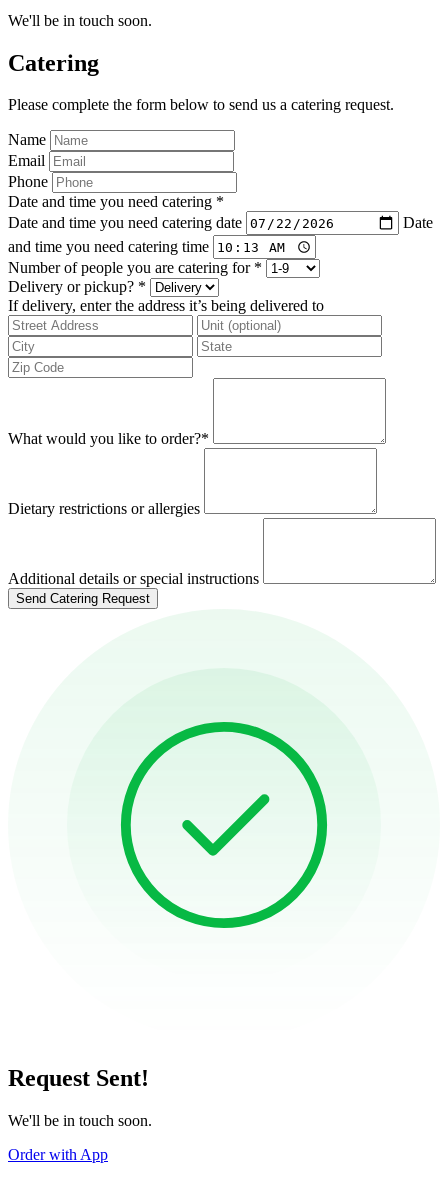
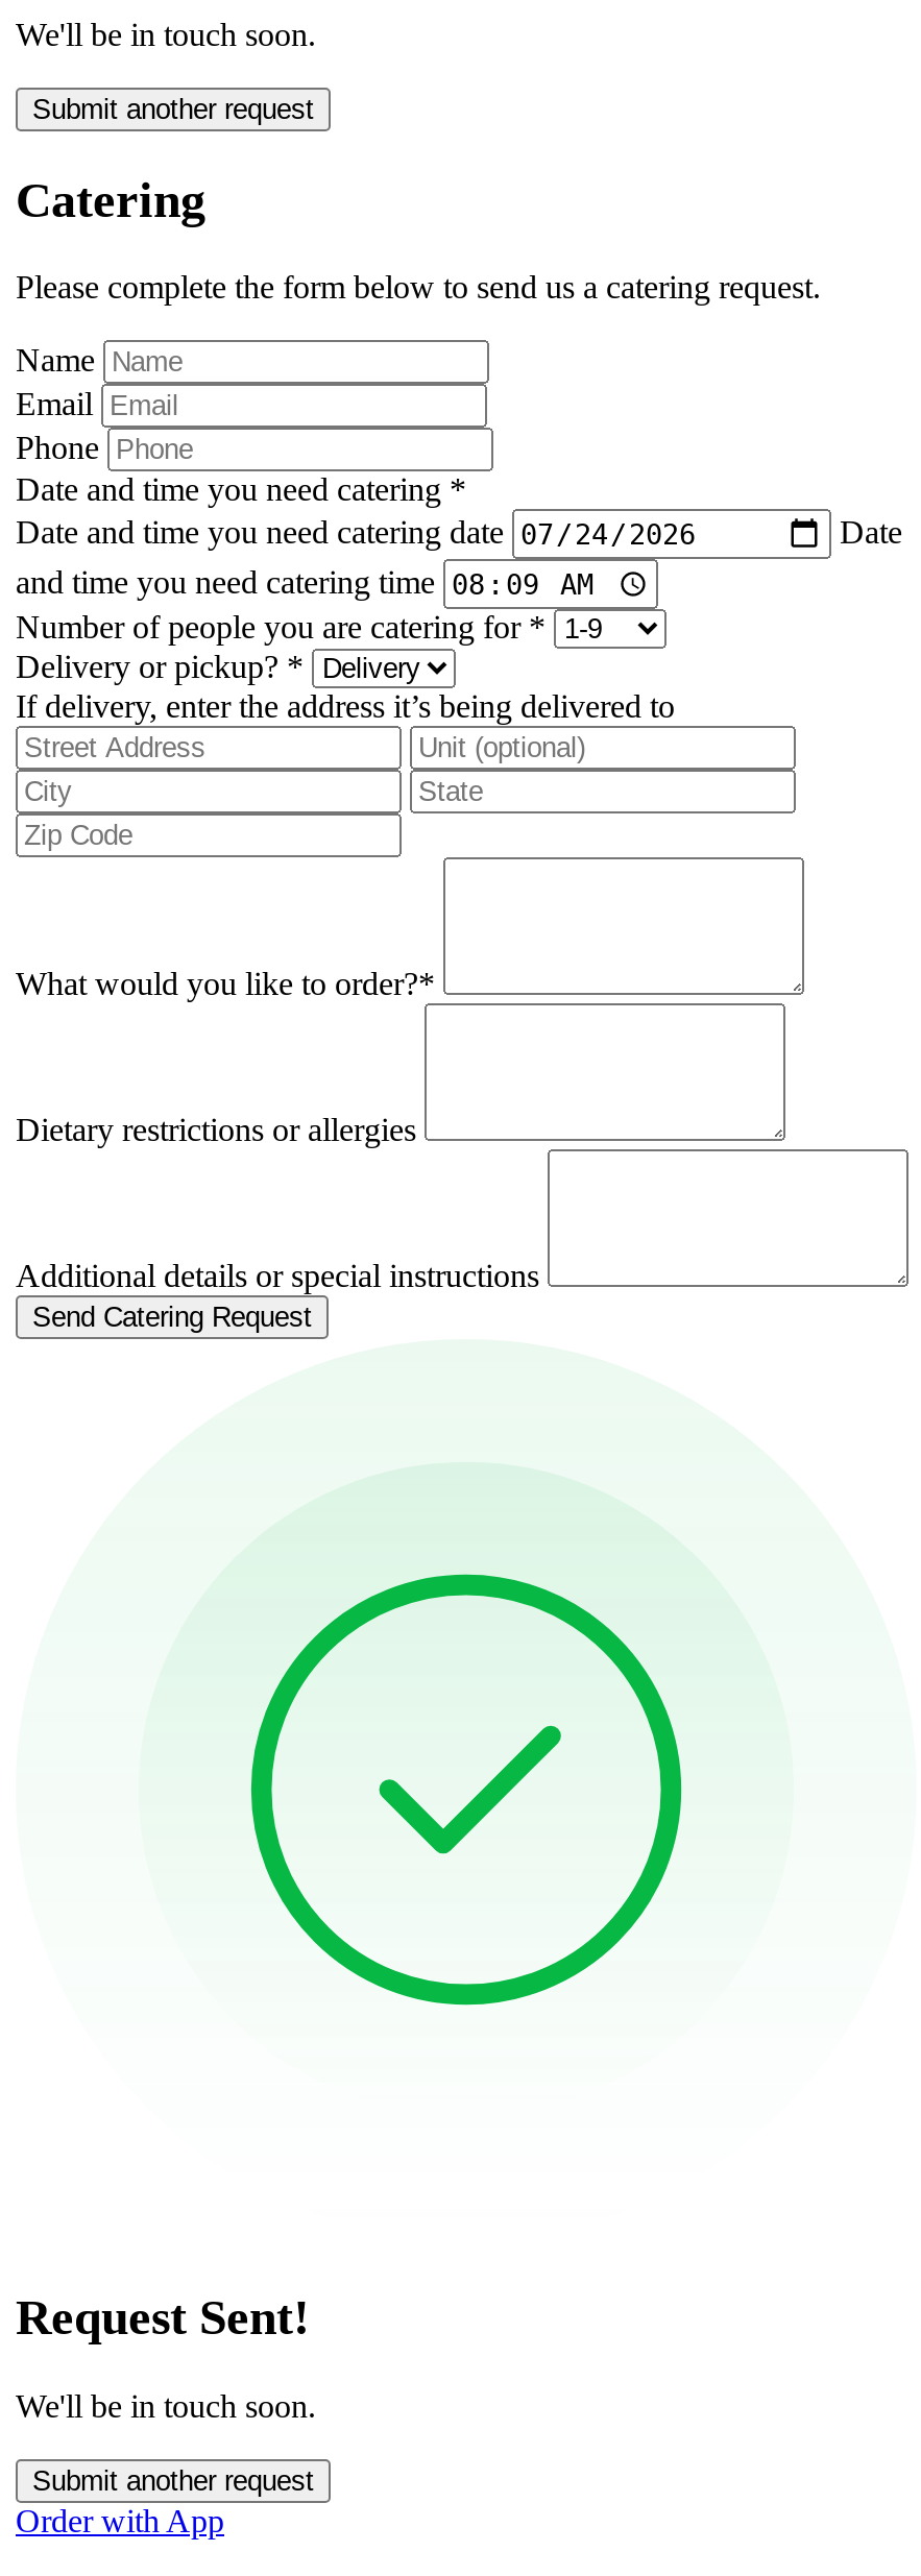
+ Submit another request

+ Submit another request
